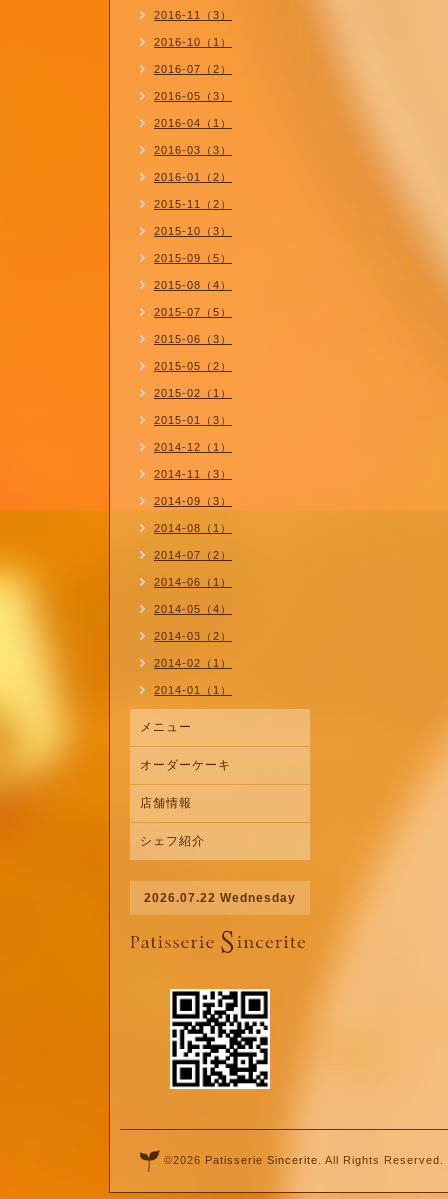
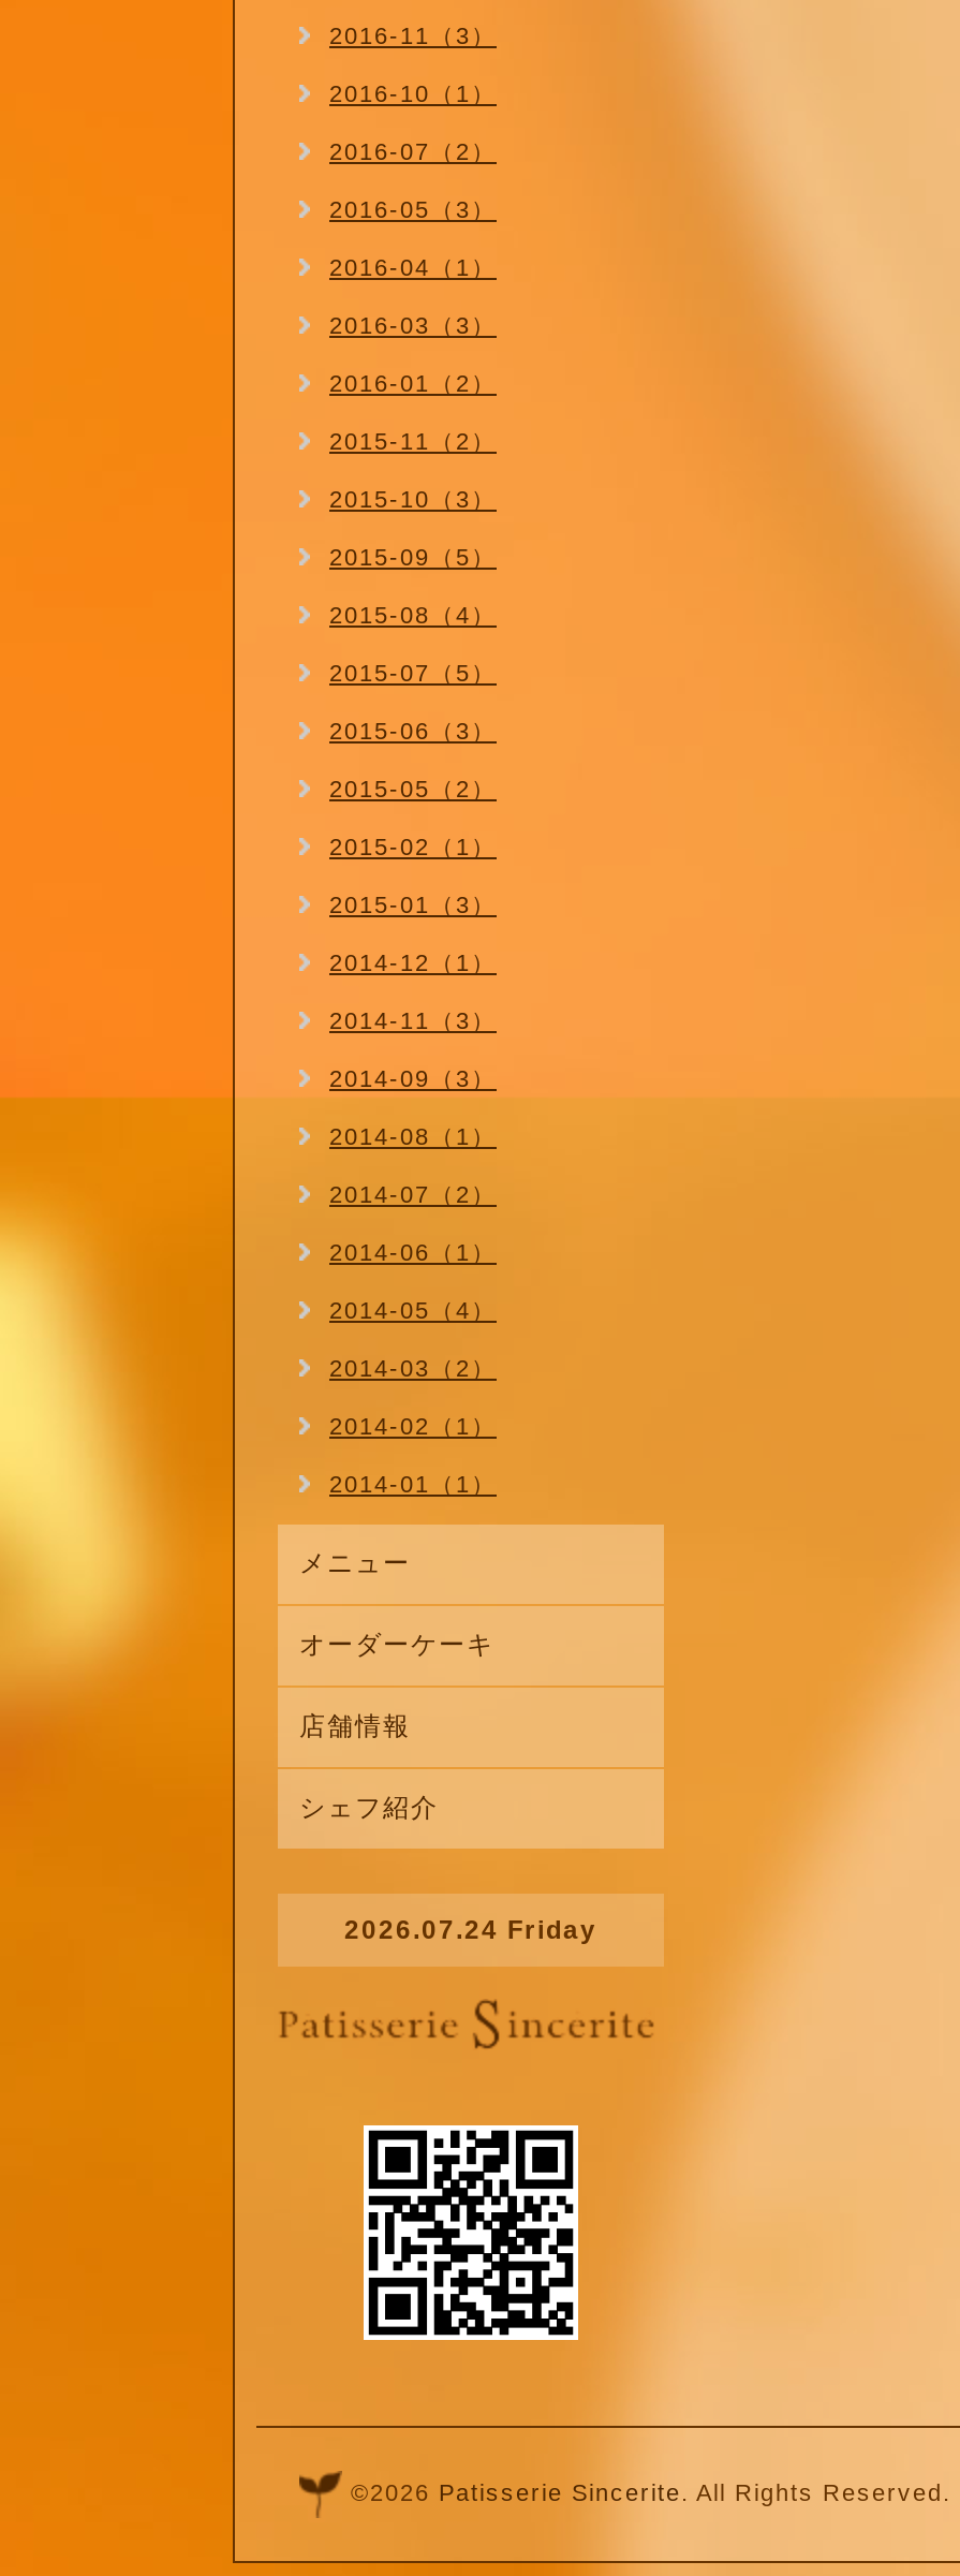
- 2026.07.22 Wednesday
+ 2026.07.24 Friday
